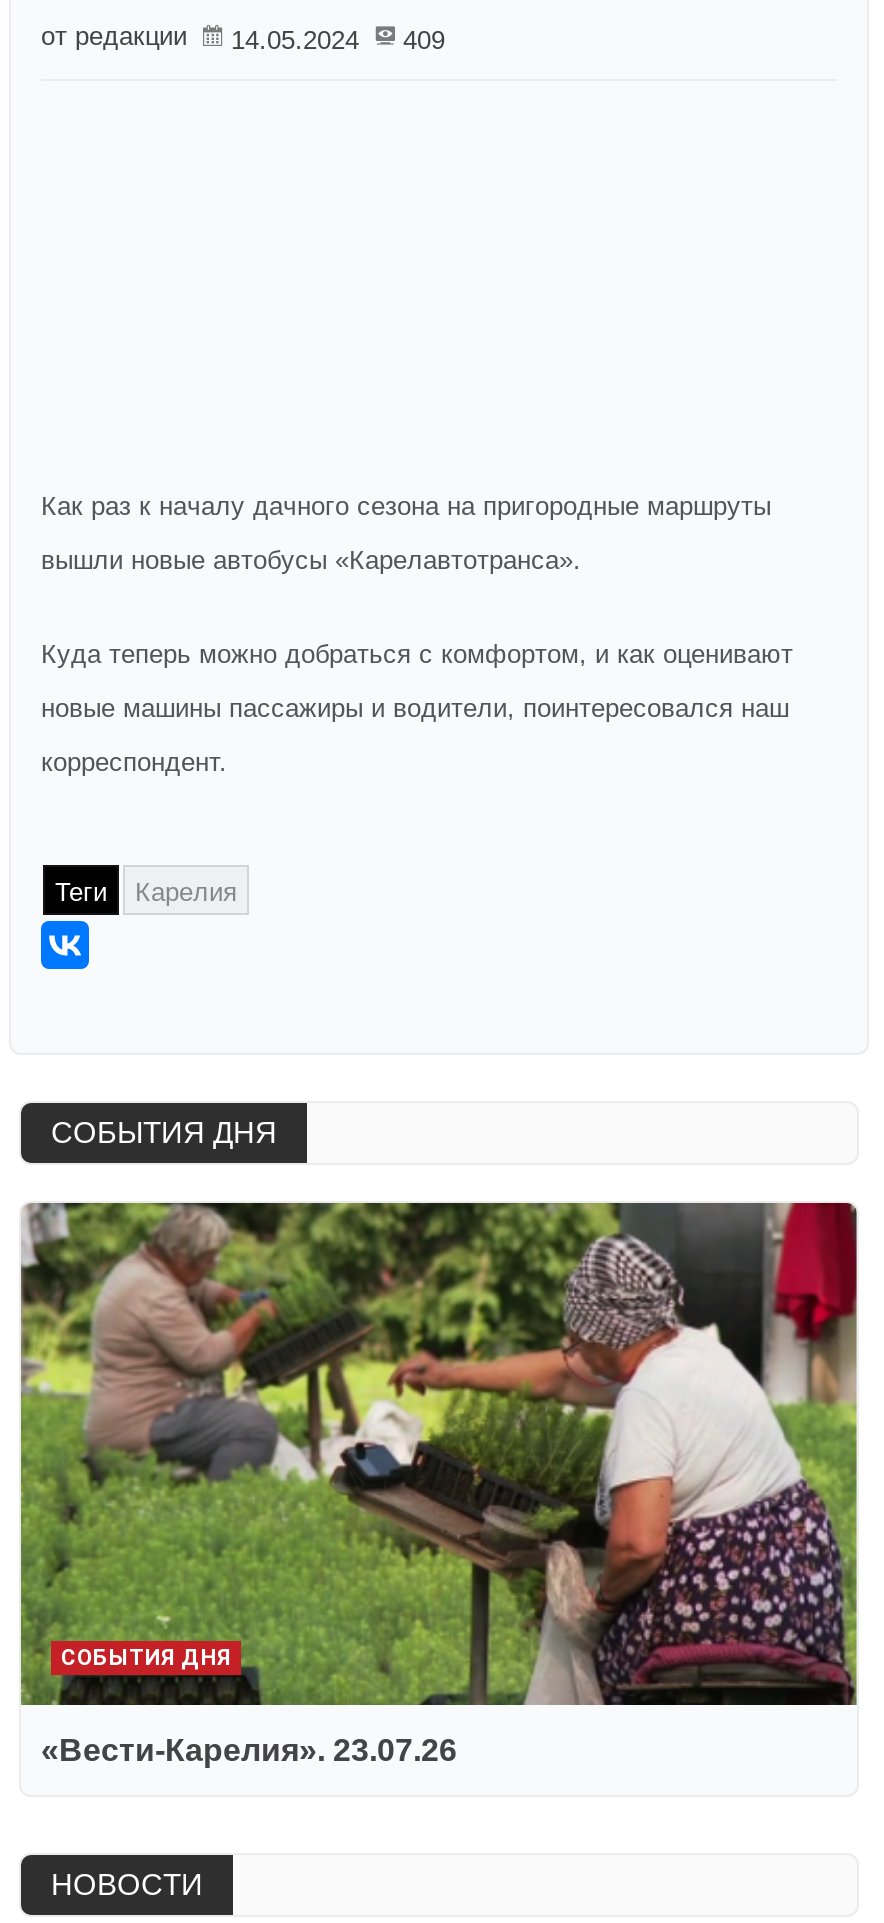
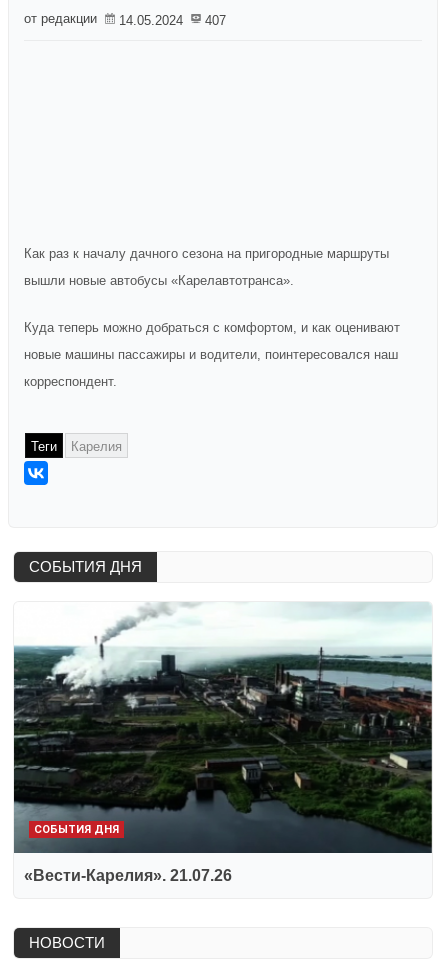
- от редакции 14.05.2024 409
+ от редакции 14.05.2024 407

- [image]
- «Вести-Карелия». 23.07.26
+ [image]
+ «Вести-Карелия». 21.07.26
